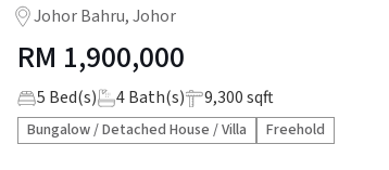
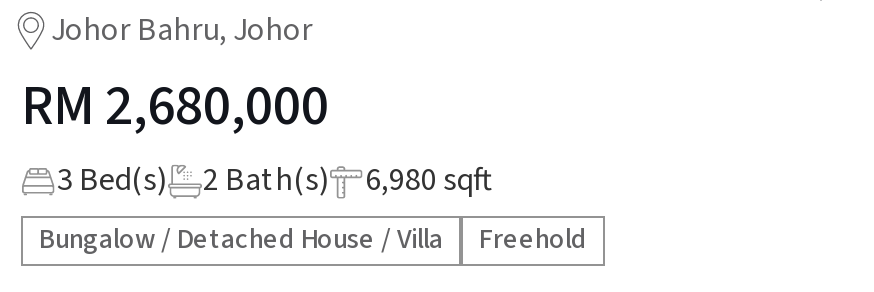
- RM 1,900,000
+ RM 2,680,000

- 5 Bed(s)
+ 3 Bed(s)

- 4 Bath(s)
+ 2 Bath(s)

- 9,300 sqft
+ 6,980 sqft
